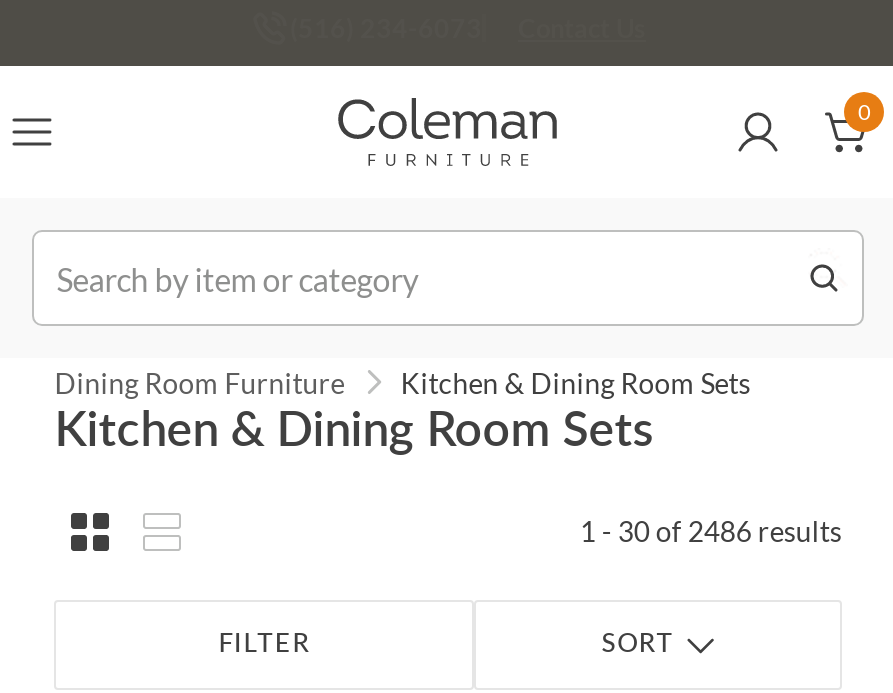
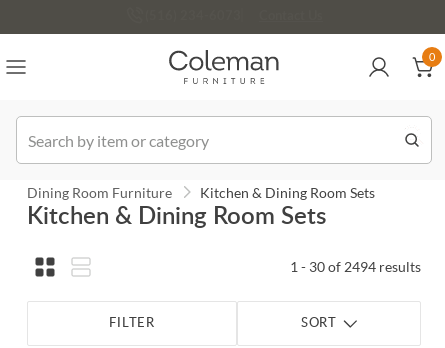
- 1 - 30 of 2486 results
+ 1 - 30 of 2494 results
